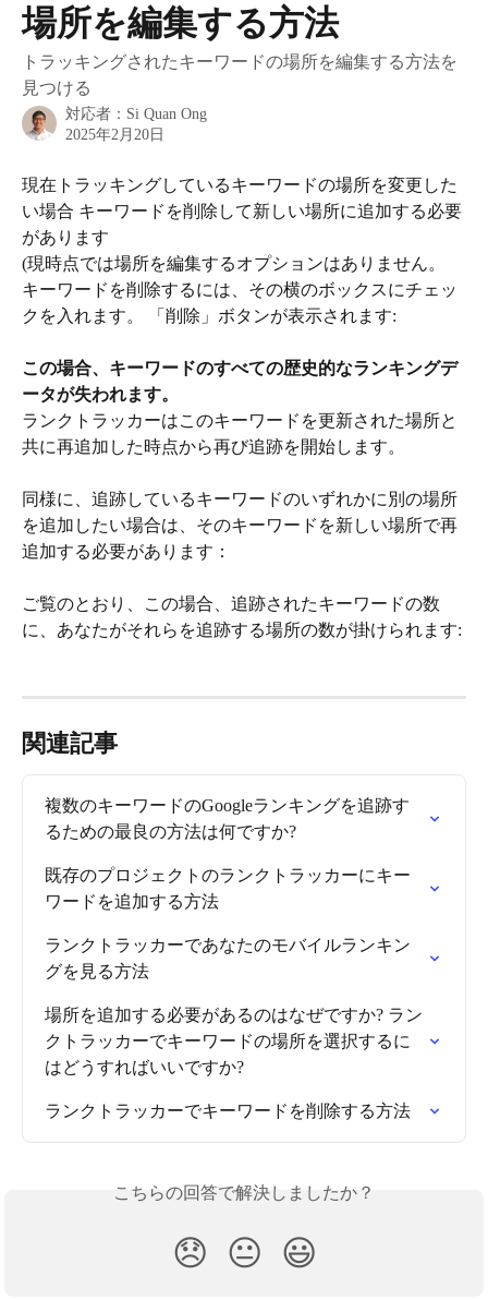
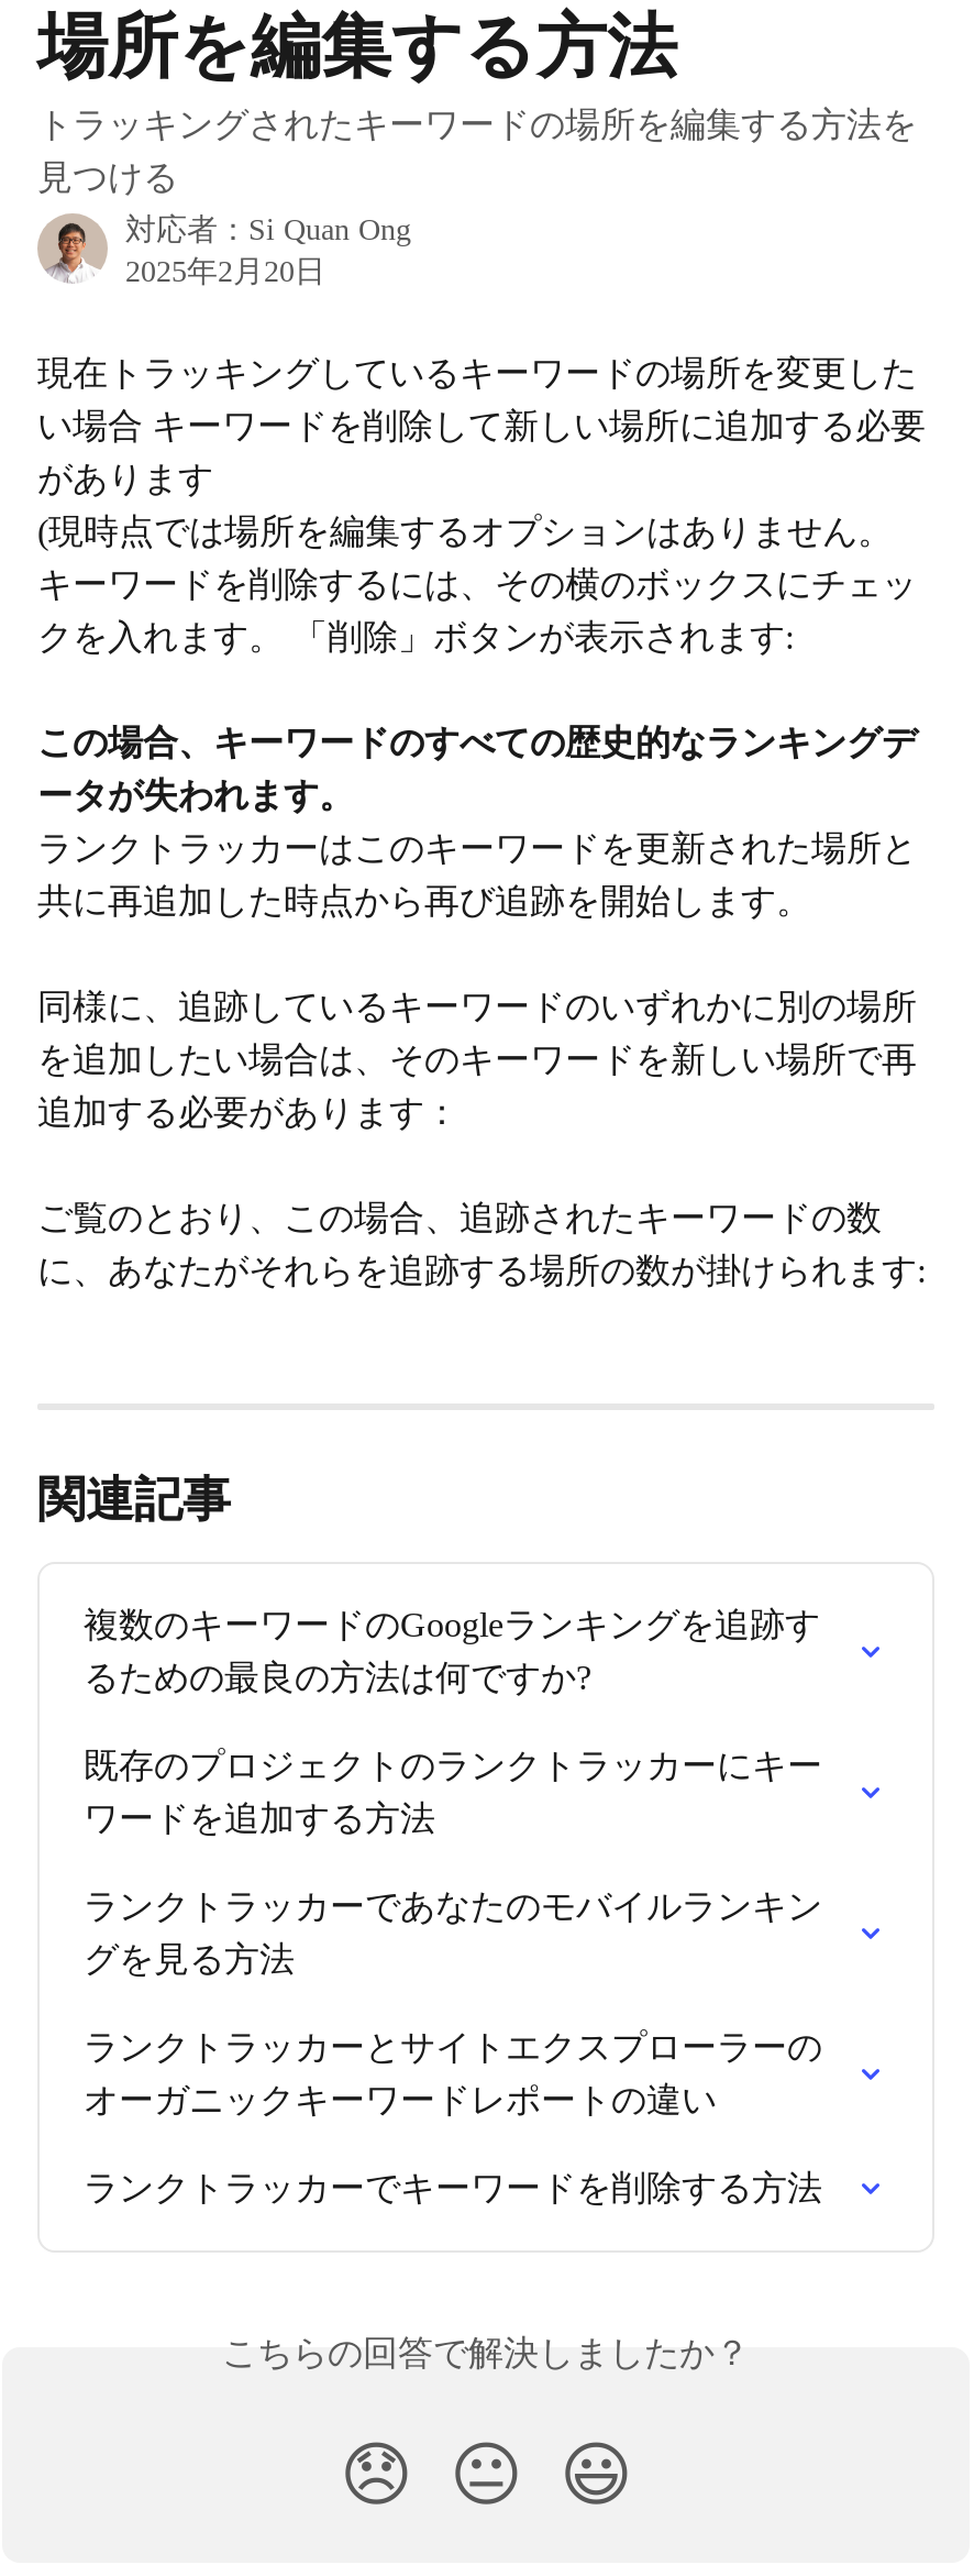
- 場所を追加する必要があるのはなぜですか? ラン
- クトラッカーでキーワードの場所を選択するに
- はどうすればいいですか?
+ ランクトラッカーとサイトエクスプローラーの
+ オーガニックキーワードレポートの違い
